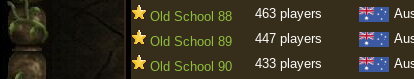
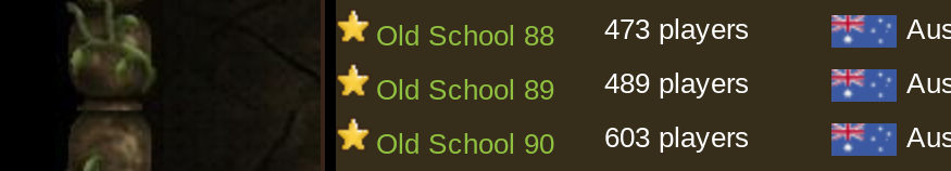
- Old School 88 463 players
+ Old School 88 473 players

- Old School 89 447 players
+ Old School 89 489 players

- Old School 90 433 players
+ Old School 90 603 players
